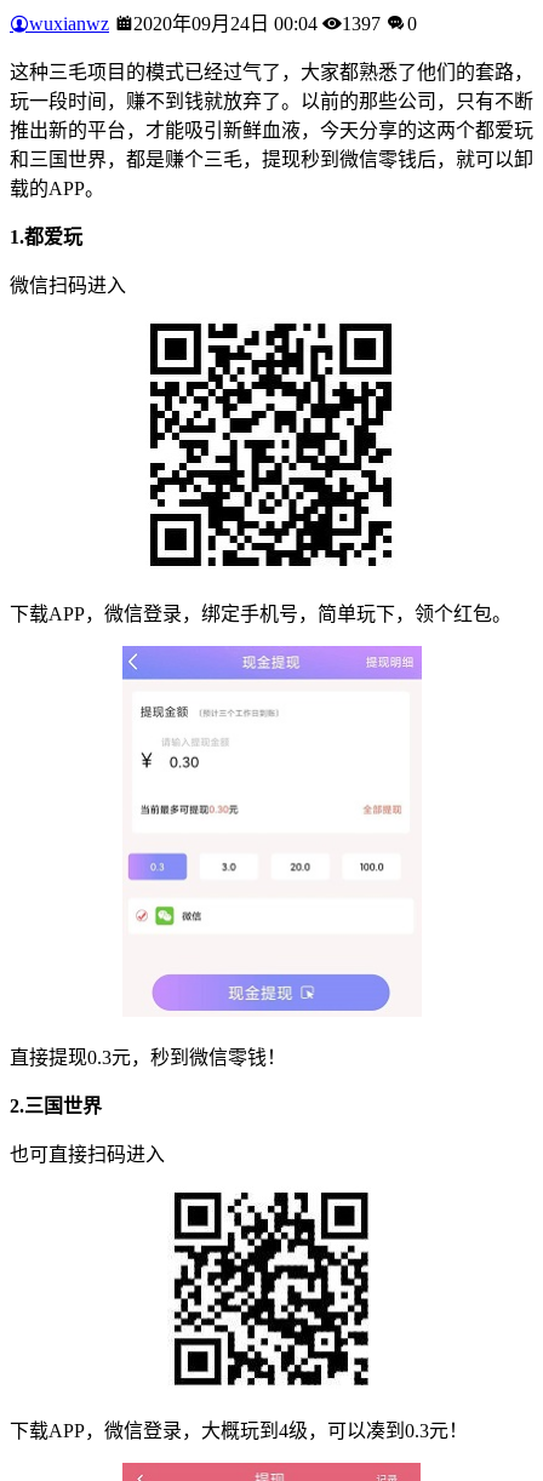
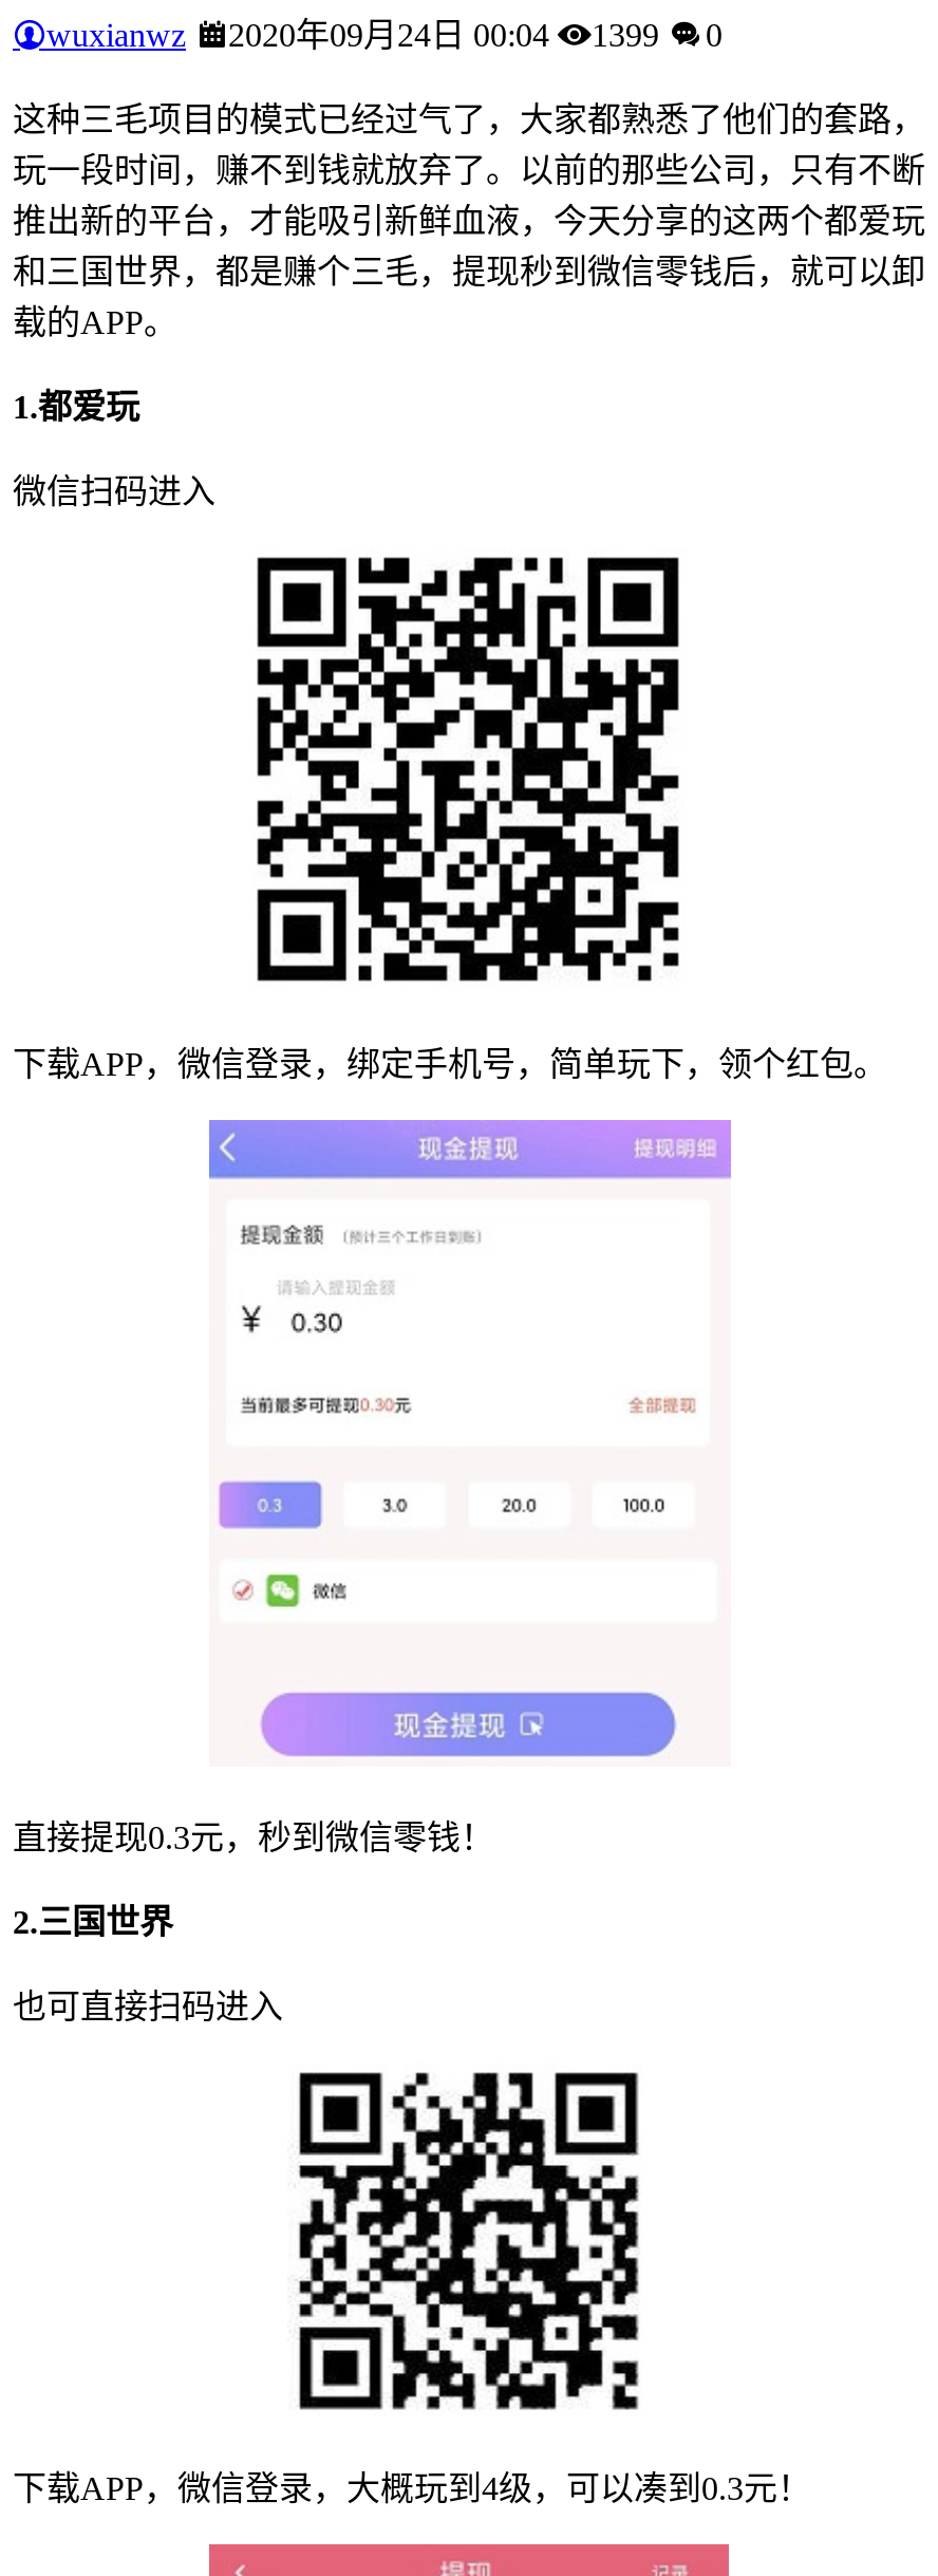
- 1397
+ 1399
